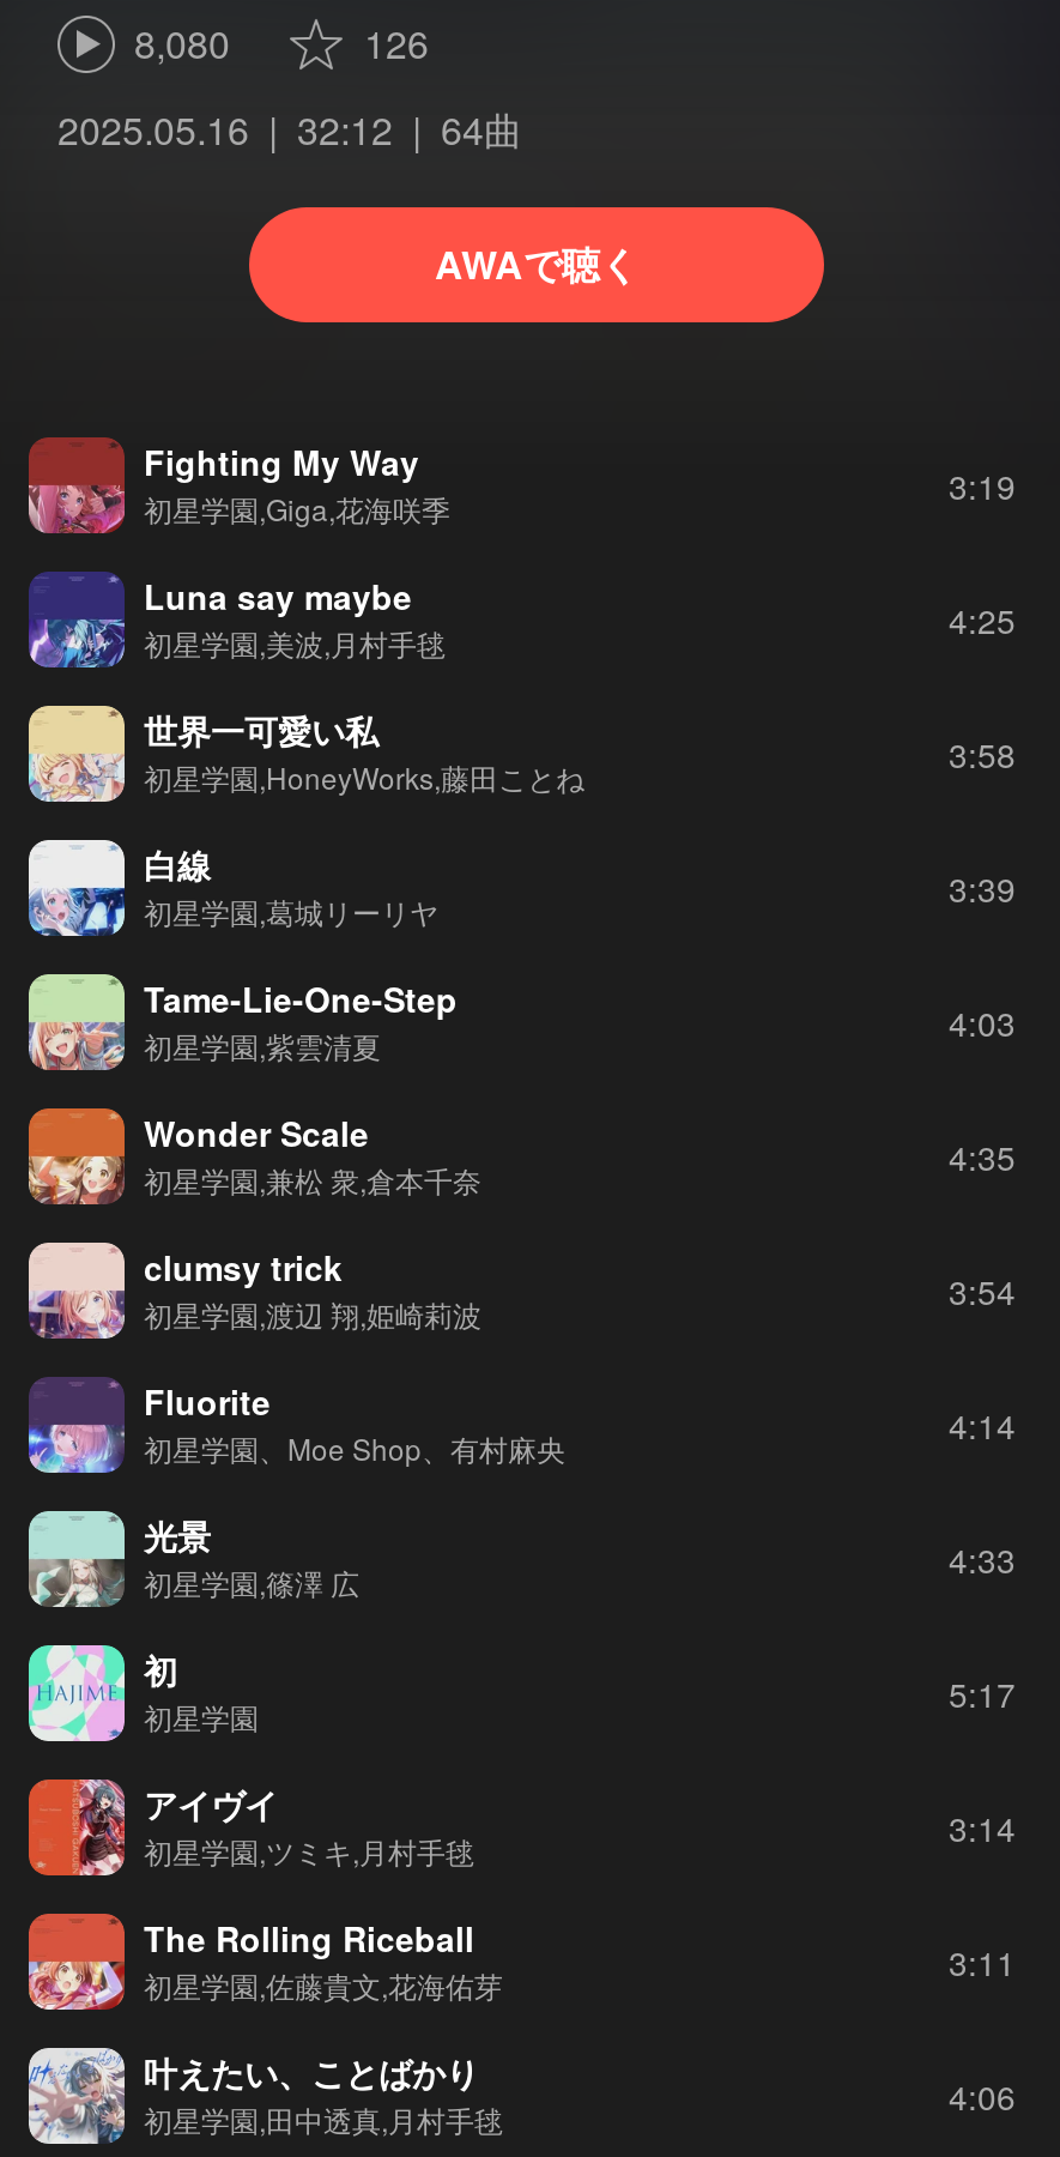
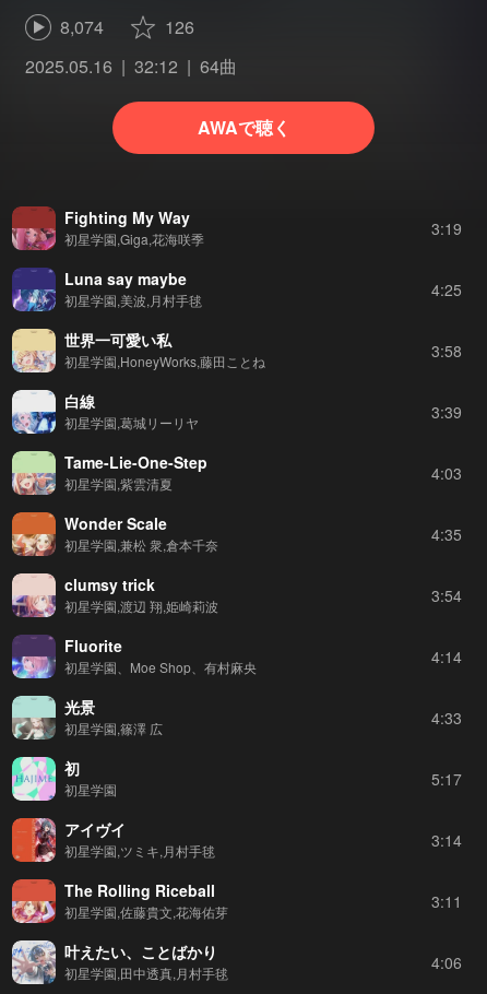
- 8,080
+ 8,074
